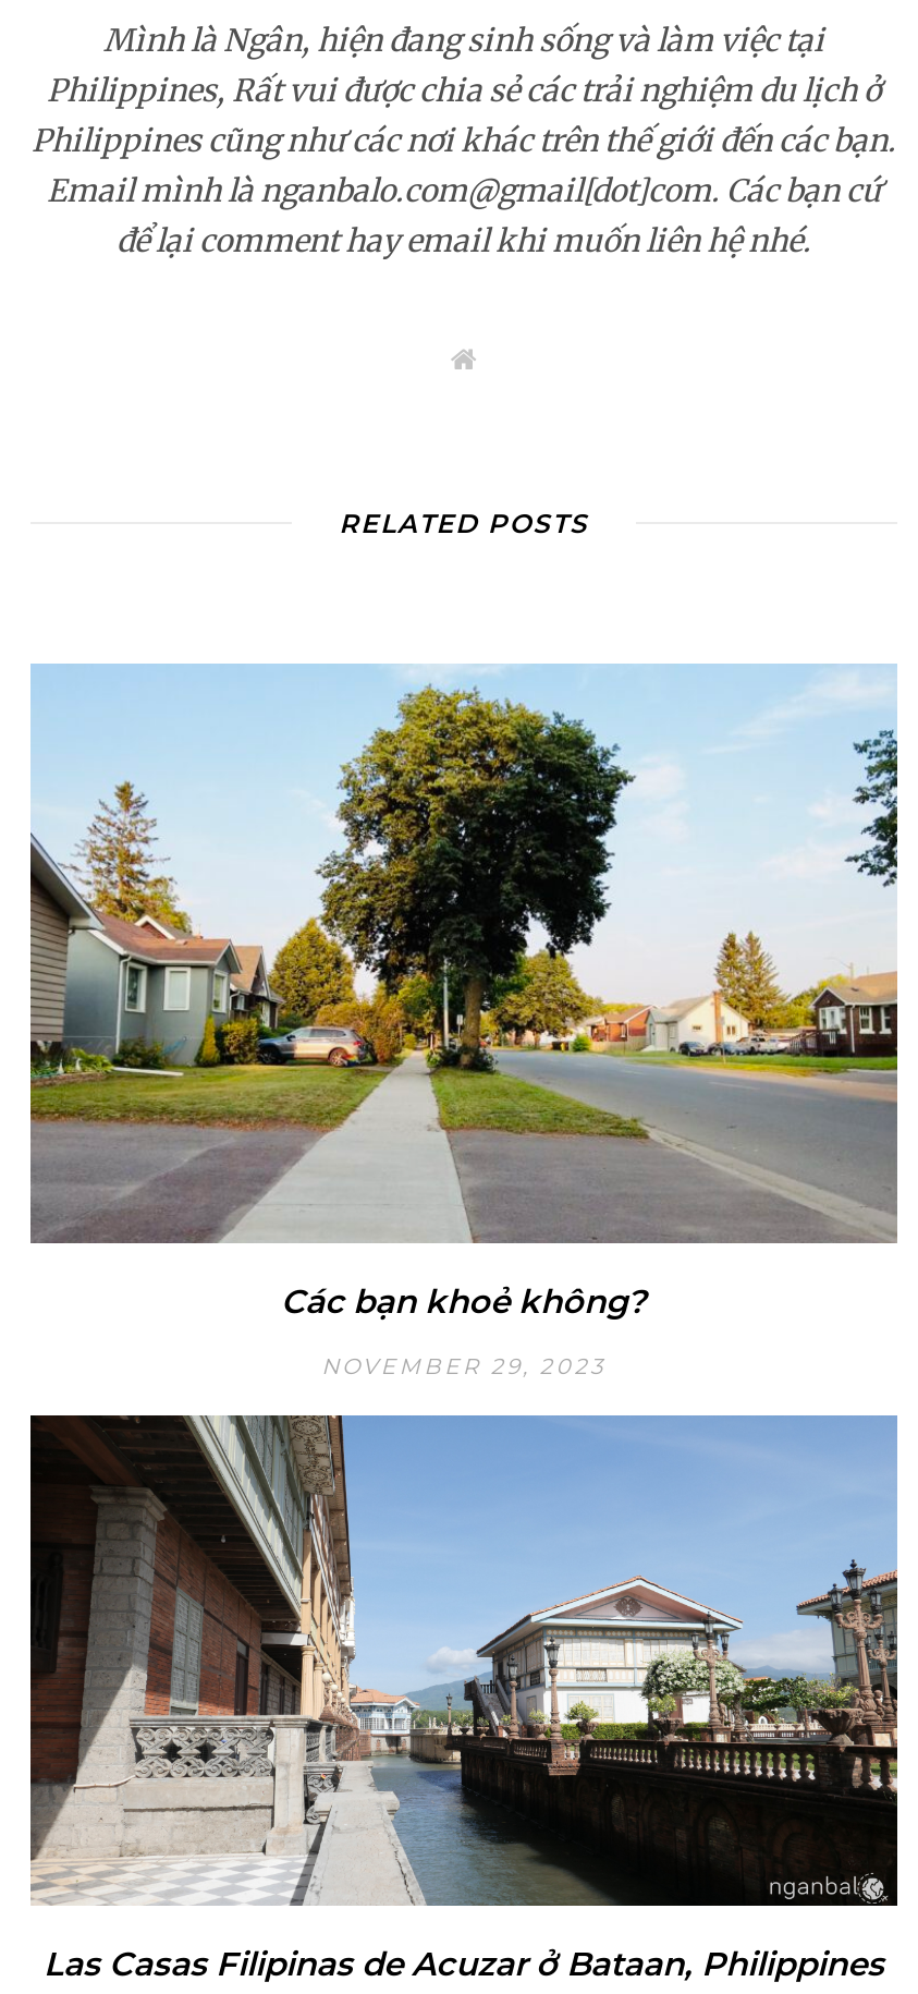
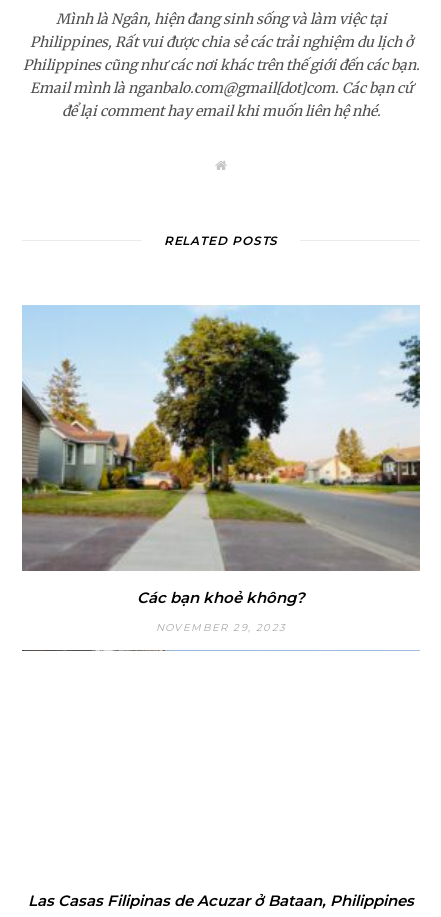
- [image]
